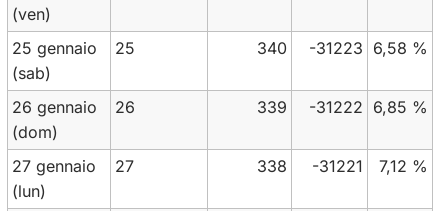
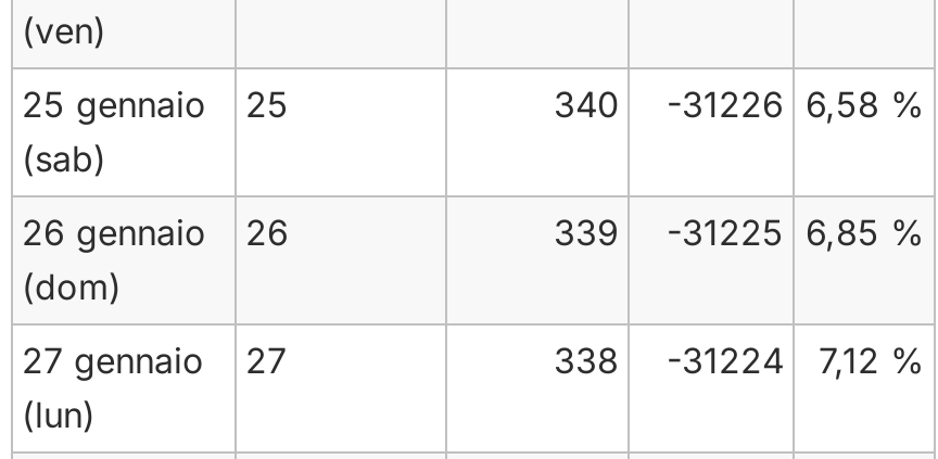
- 340 -31223 6,58 %
+ 340 -31226 6,58 %

- 339 -31222 6,85 %
+ 339 -31225 6,85 %

- 338 -31221 7,12 %
+ 338 -31224 7,12 %
